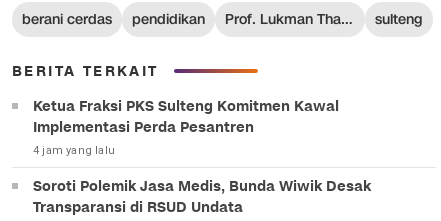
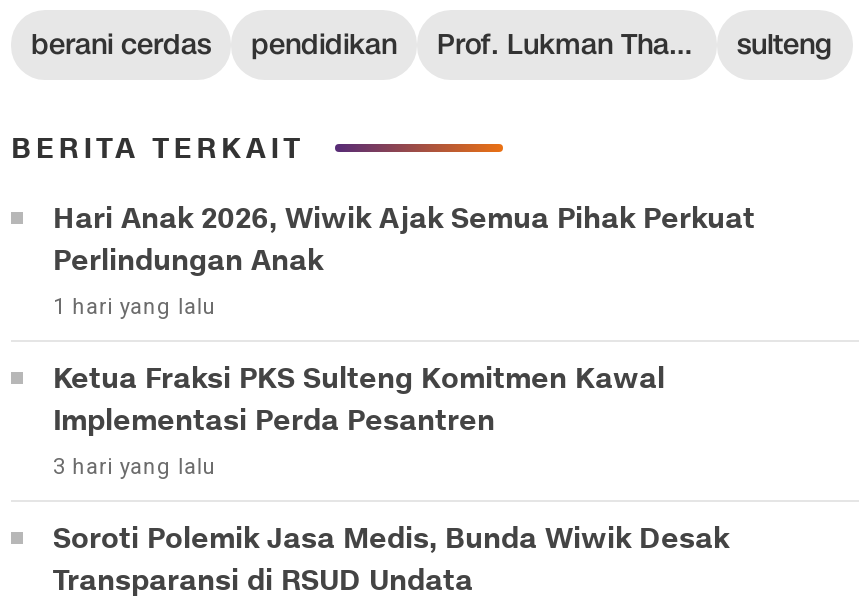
+ Hari Anak 2026, Wiwik Ajak Semua Pihak Perkuat
+ Perlindungan Anak
+ 1 hari yang lalu

- 4 jam yang lalu
+ 3 hari yang lalu
